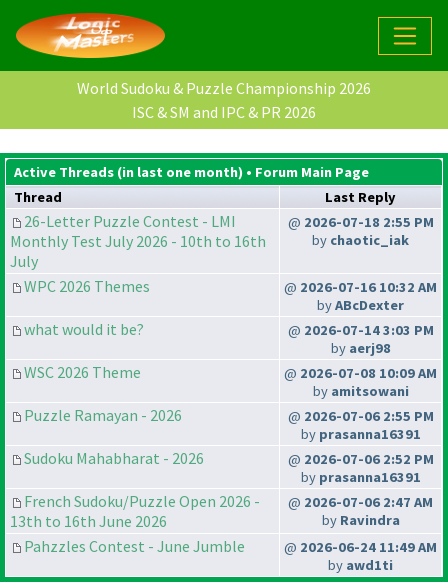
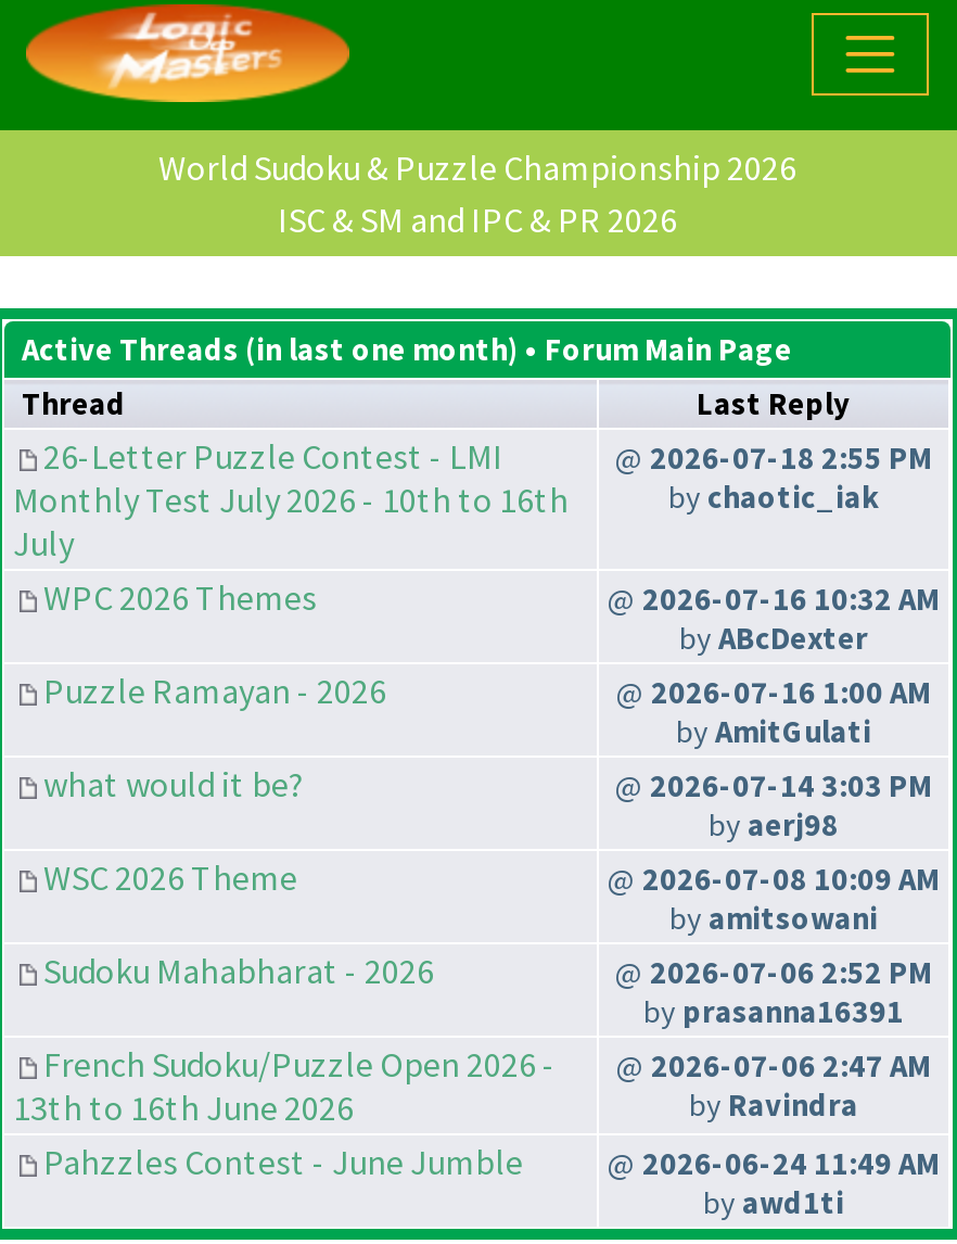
moved down: what would it be? | @ 2026-07-14 3:03 PM | by aerj98 | WSC 2026 Theme | @ 2026-07-08 10:09 AM | by amitsowani

+ @ 2026-07-16 1:00 AM
+ by AmitGulati

moved up: Puzzle Ramayan - 2026

- @ 2026-07-06 2:55 PM
- by prasanna16391
